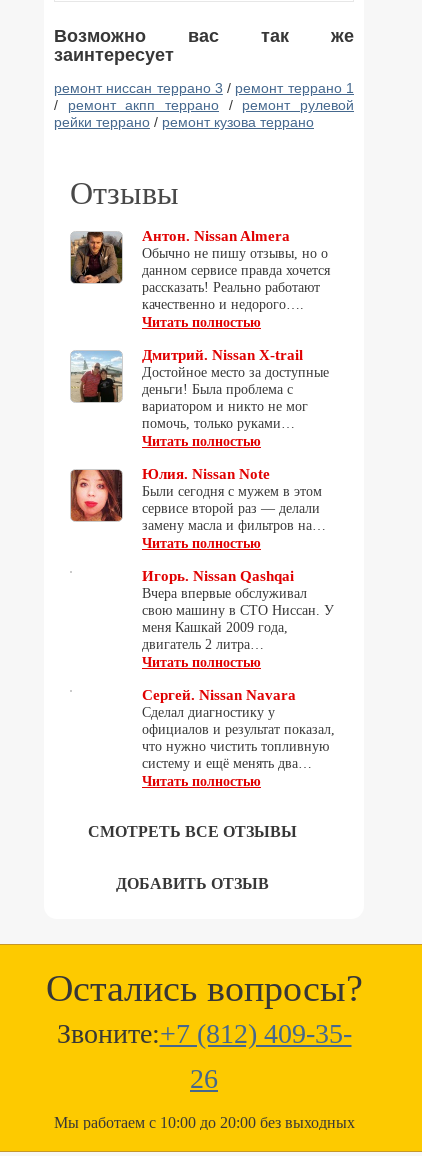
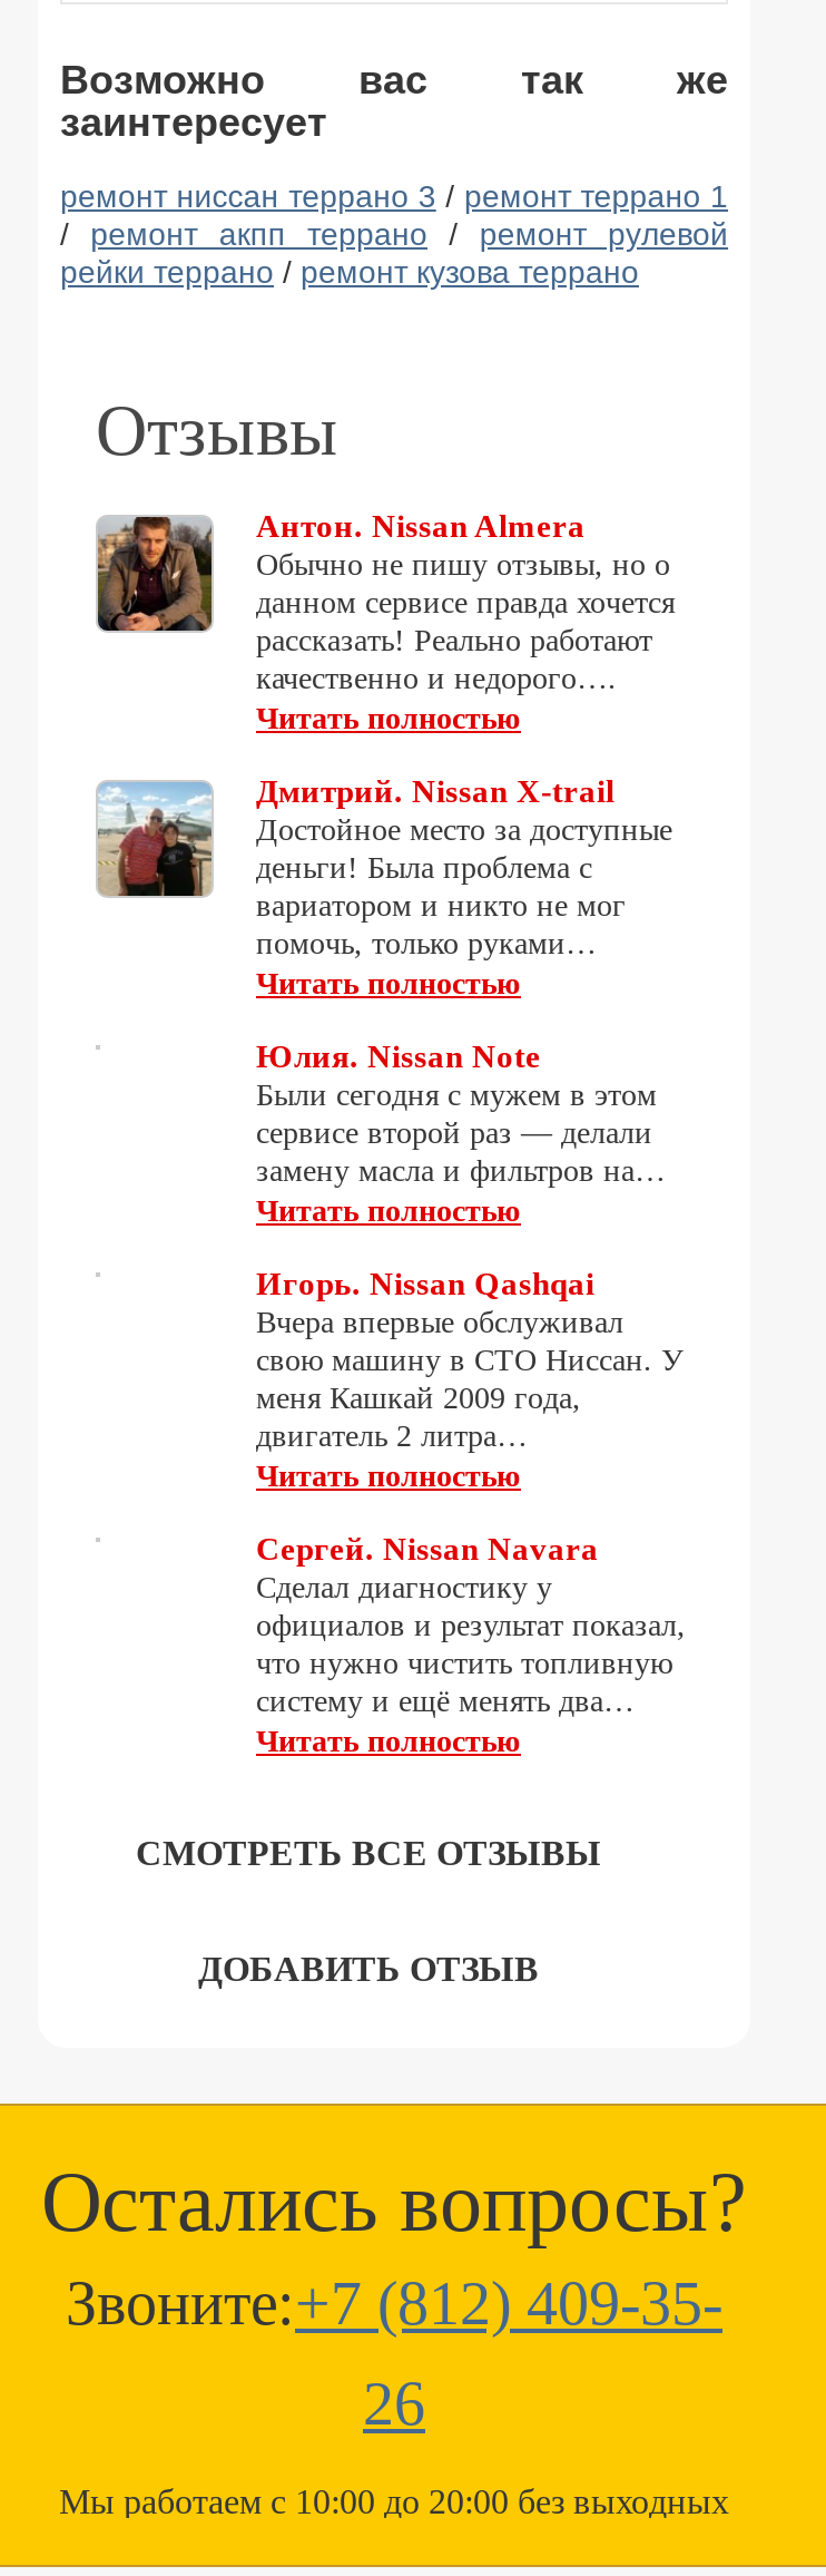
- [image]
